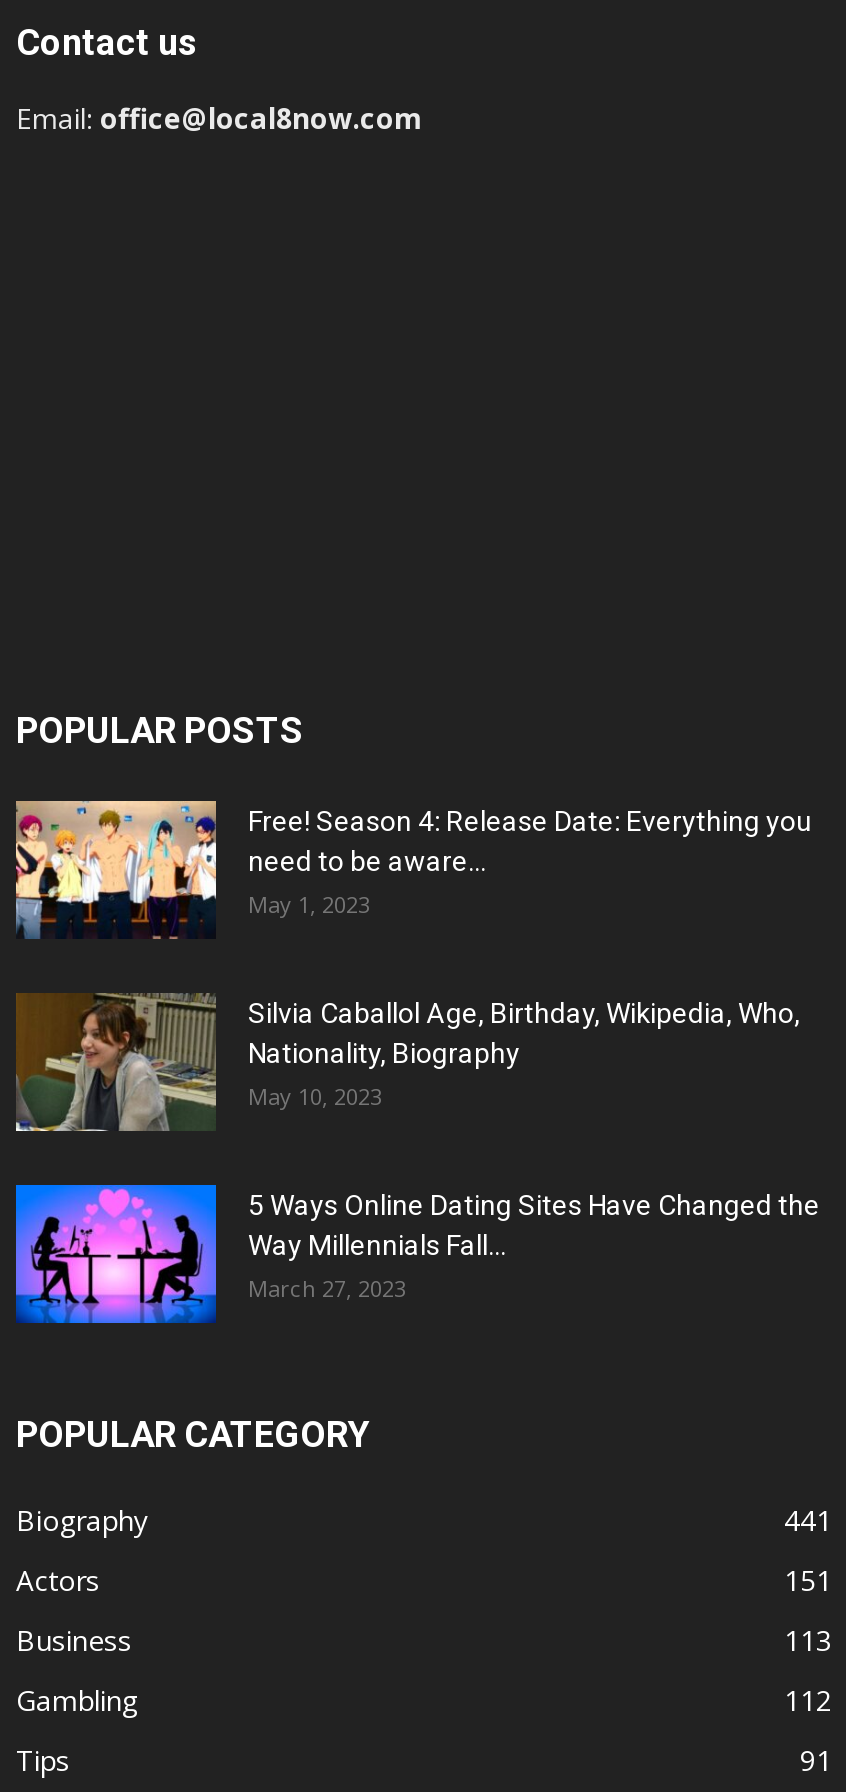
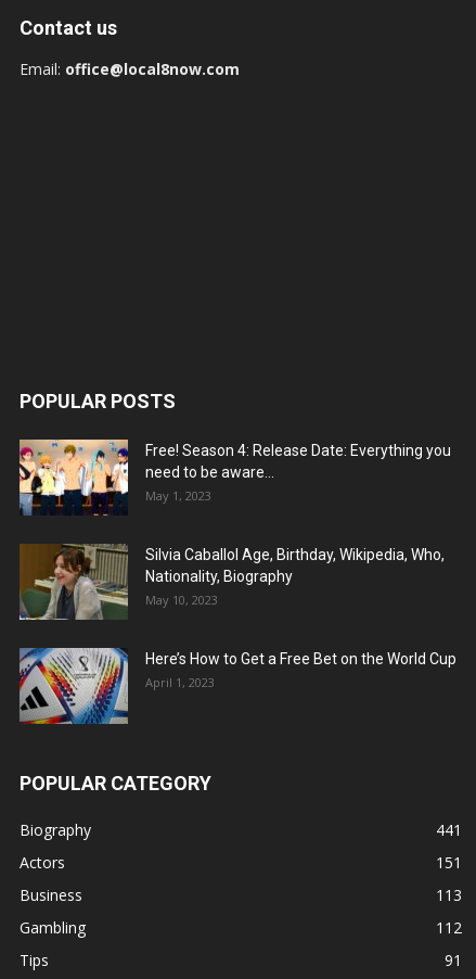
- [image]
- 5 Ways Online Dating Sites Have Changed the
- Way Millennials Fall...
- March 27, 2023
+ [image]
+ Here’s How to Get a Free Bet on the World Cup
+ April 1, 2023
